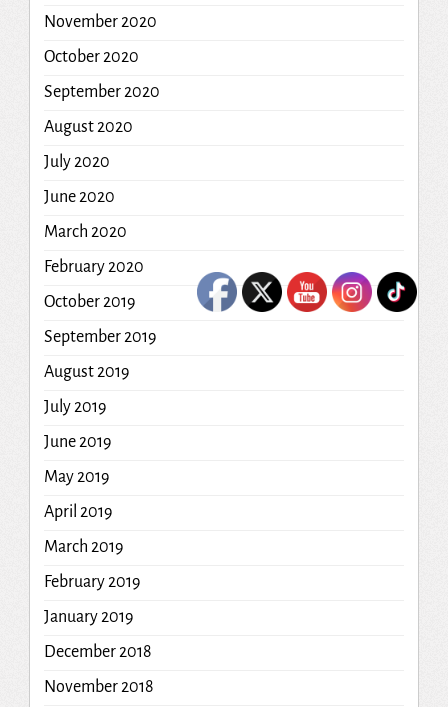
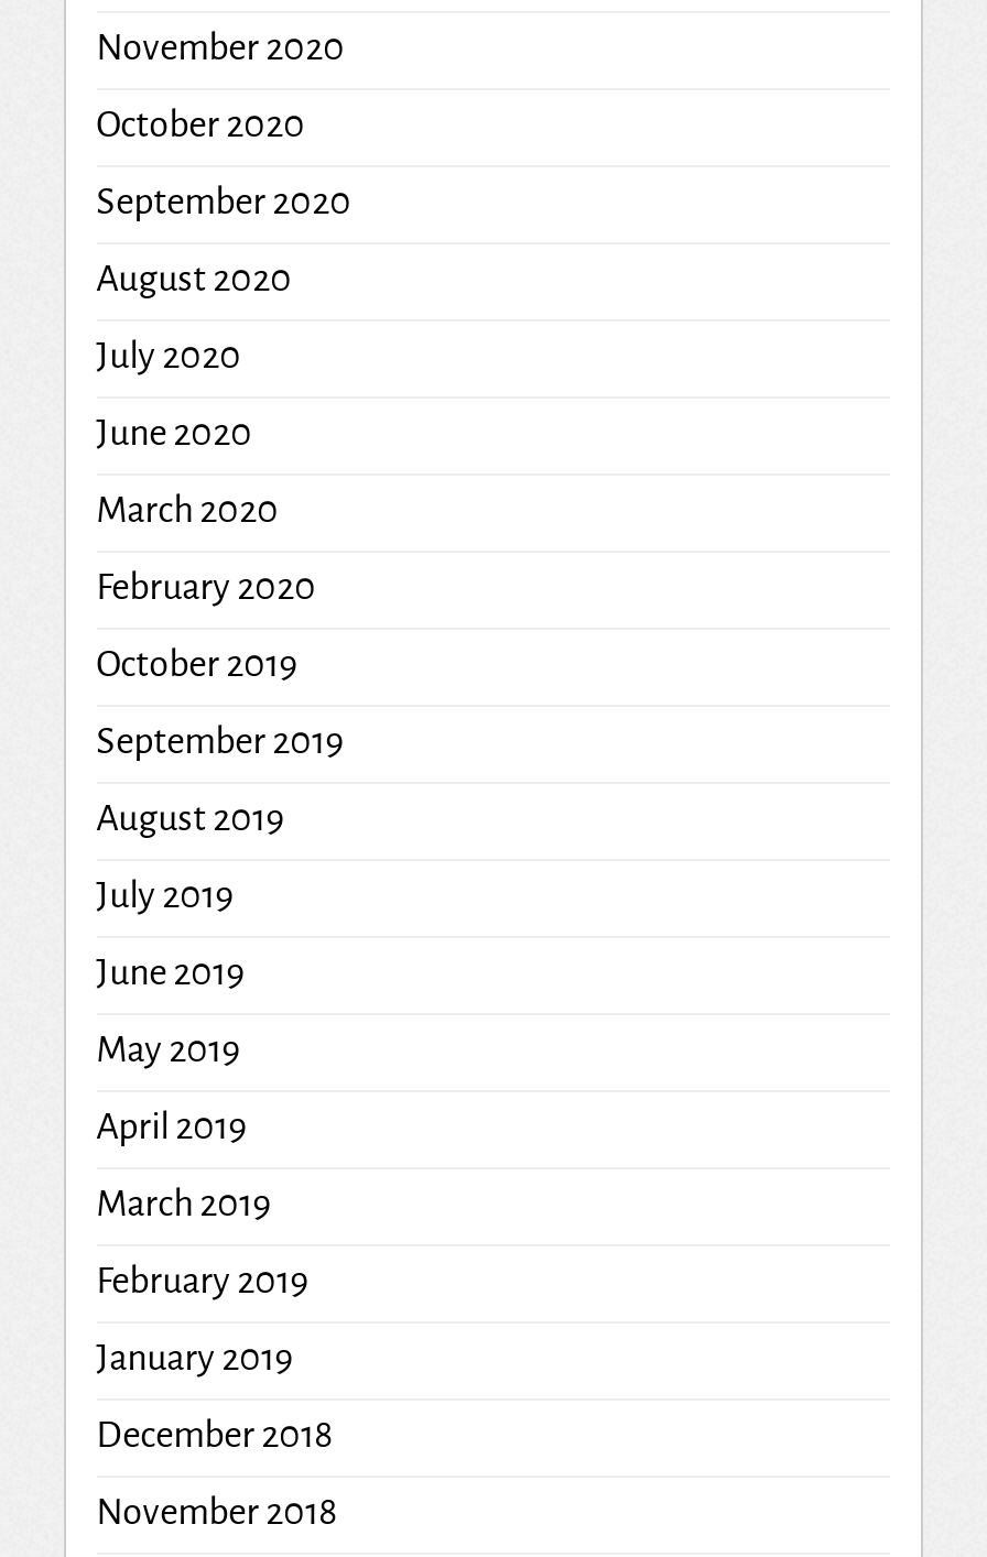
- [image]
